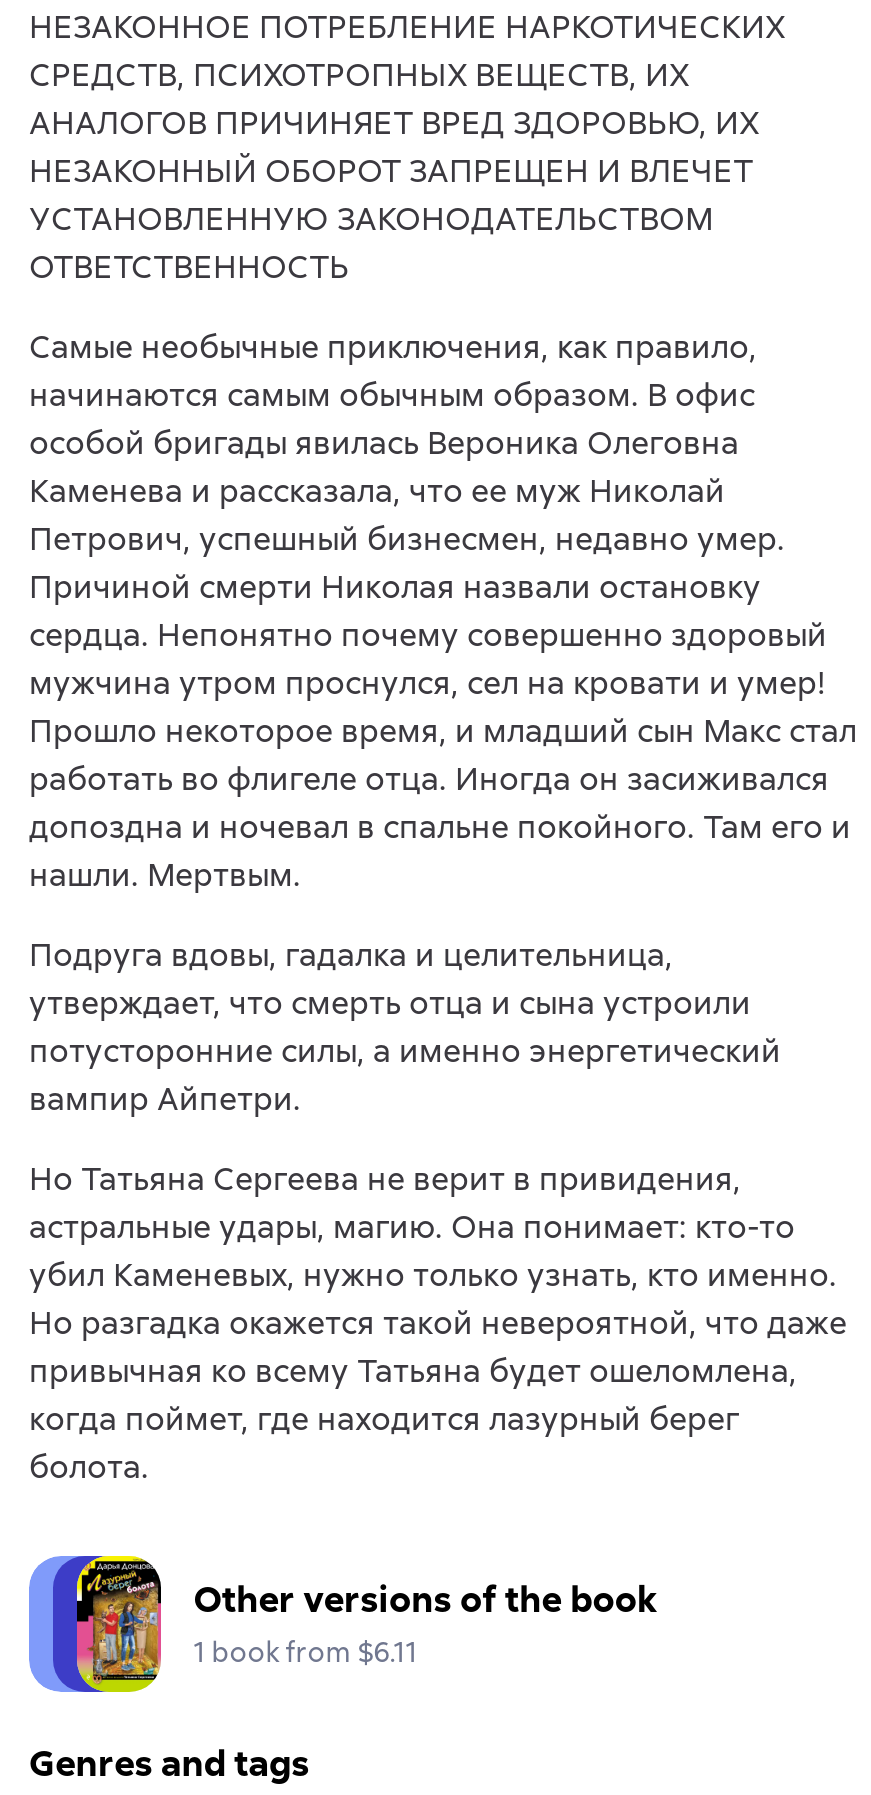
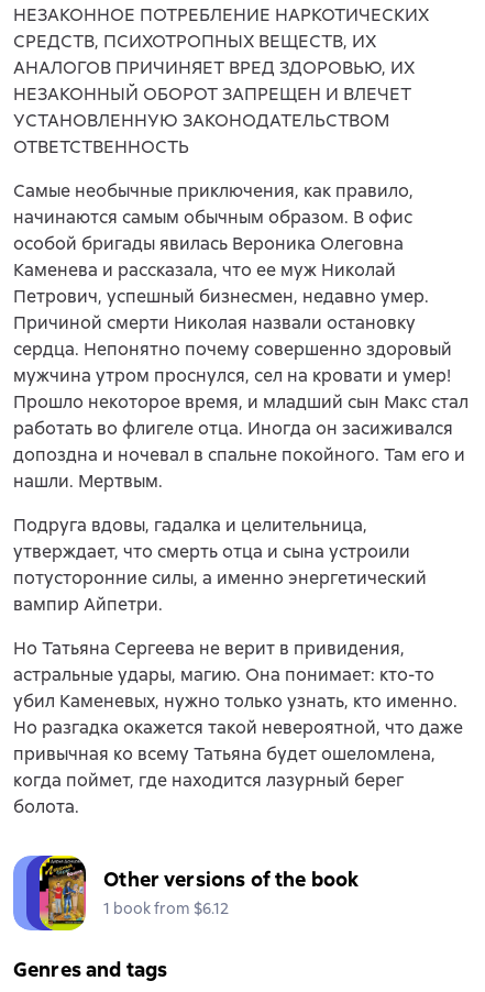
- 1 book from $6.11
+ 1 book from $6.12
